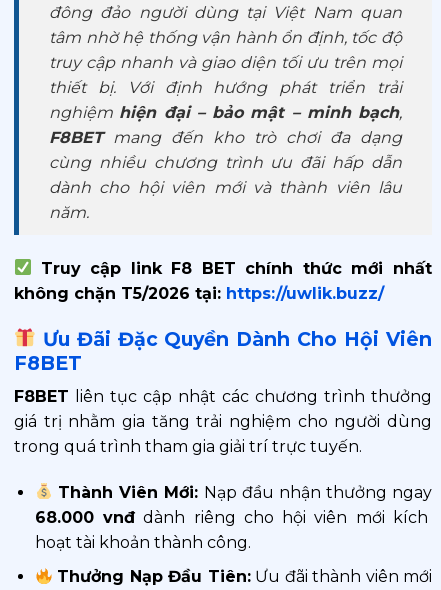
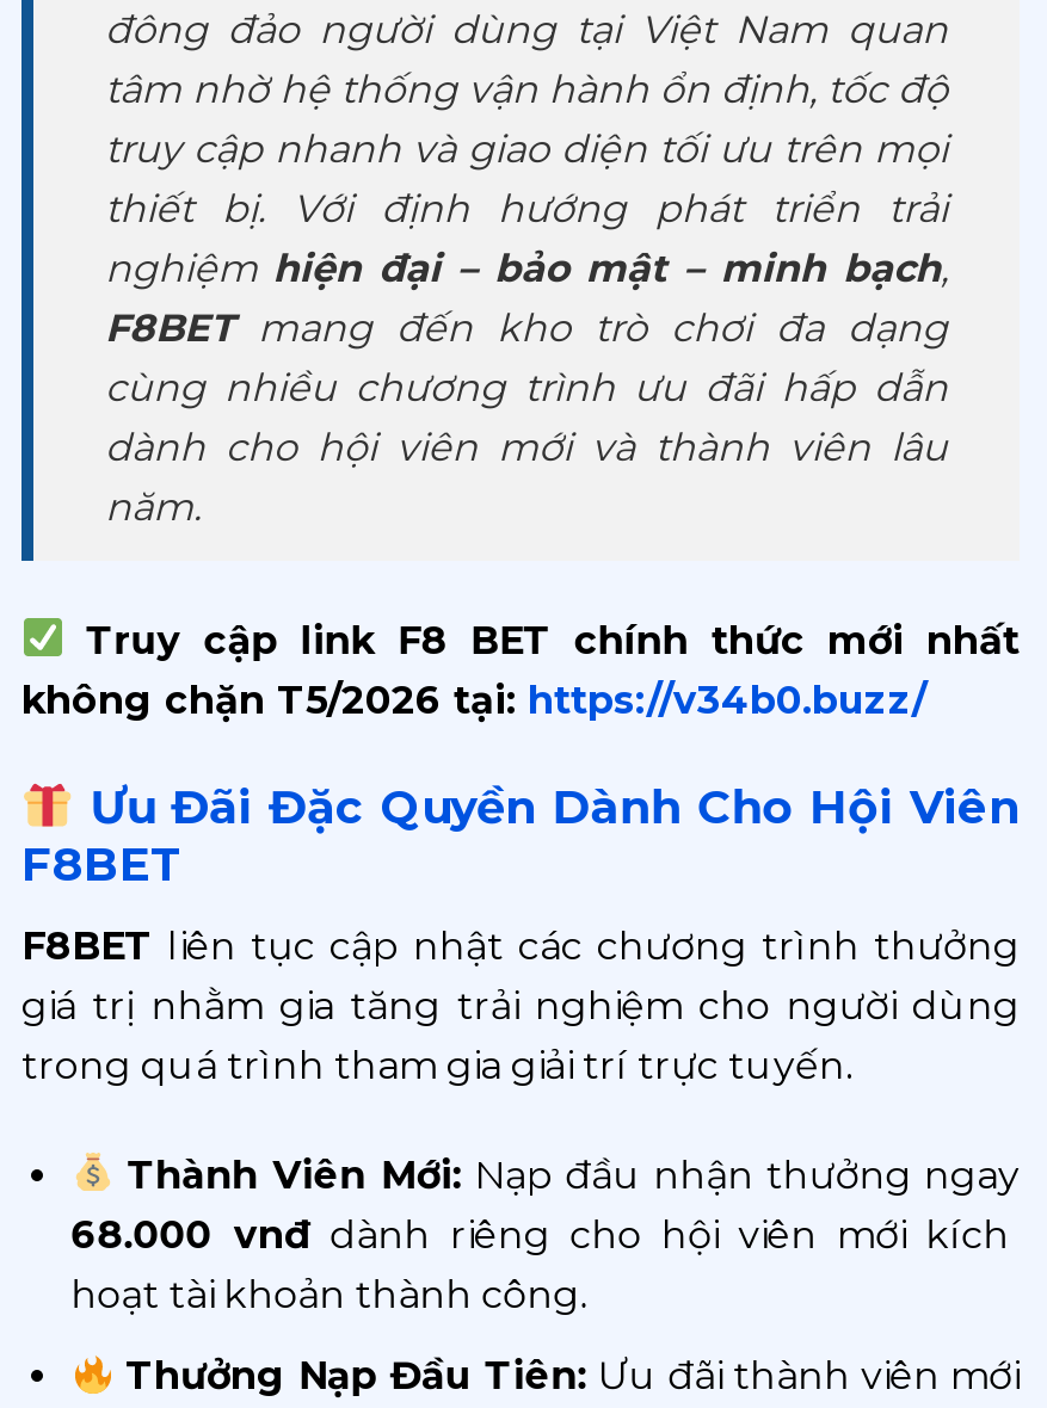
- không chặn T5/2026 tại: https://uwlik.buzz/
+ không chặn T5/2026 tại: https://v34b0.buzz/
